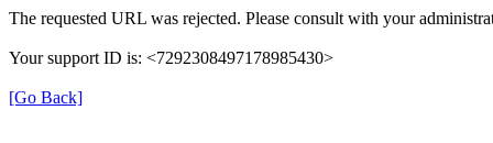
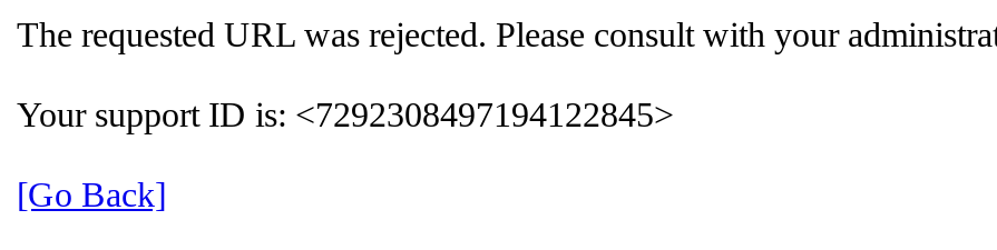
- Your support ID is: <7292308497178985430>
+ Your support ID is: <7292308497194122845>
